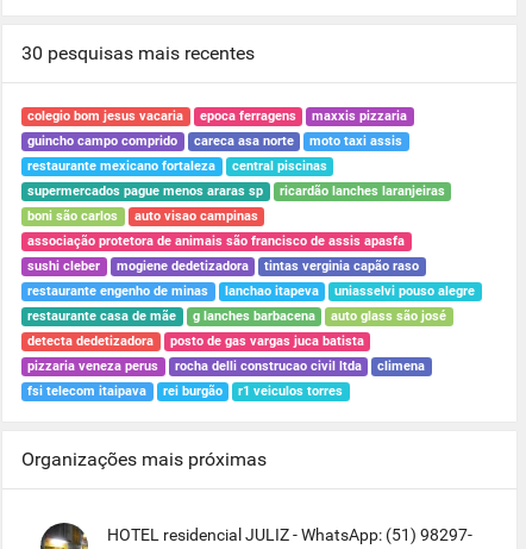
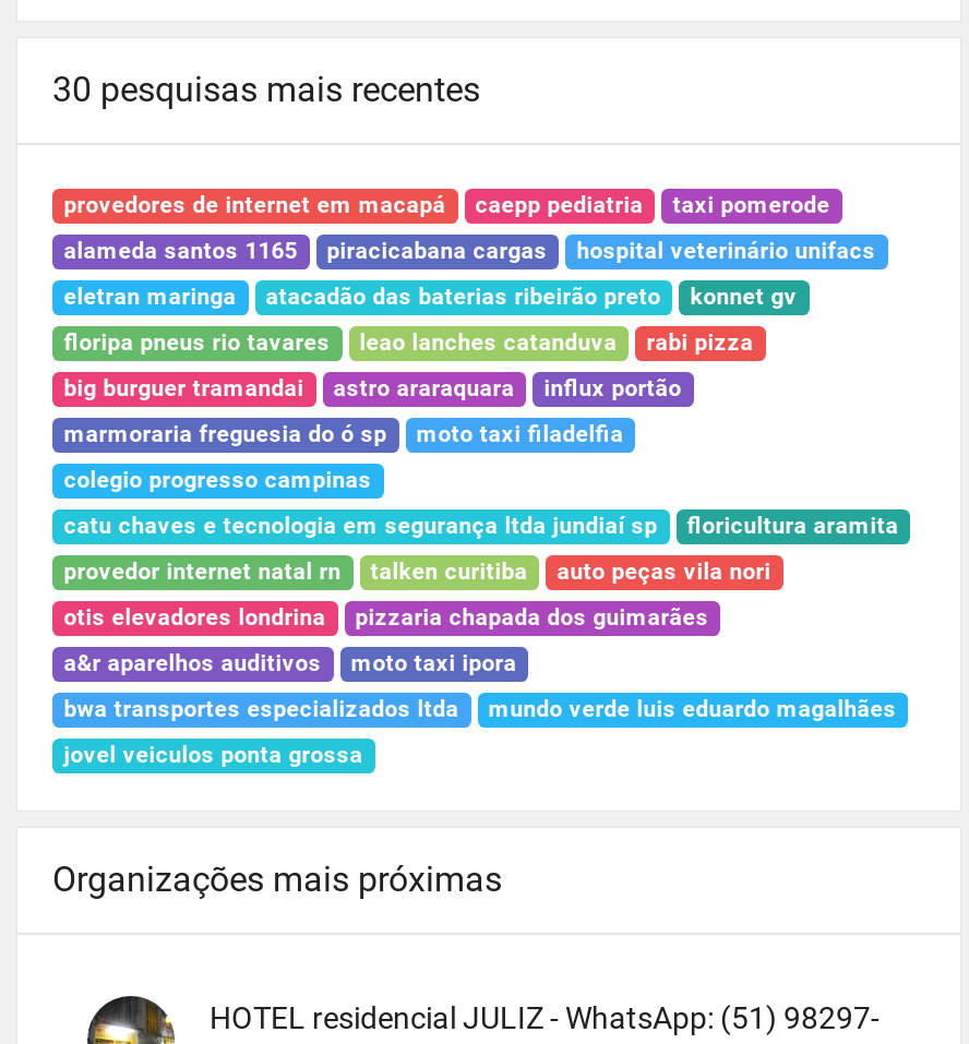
- colegio bom jesus vacaria
- epoca ferragens
- maxxis pizzaria
- guincho campo comprido
- careca asa norte
- moto taxi assis
- restaurante mexicano fortaleza
- central piscinas
- supermercados pague menos araras sp
- ricardão lanches laranjeiras
- boni são carlos
- auto visao campinas
- associação protetora de animais são francisco de assis apasfa
- sushi cleber
- mogiene dedetizadora
- tintas verginia capão raso
- restaurante engenho de minas
- lanchao itapeva
- uniasselvi pouso alegre
- restaurante casa de mãe
- g lanches barbacena
- auto glass são josé
- detecta dedetizadora
- posto de gas vargas juca batista
- pizzaria veneza perus
- rocha delli construcao civil ltda
- climena
- fsi telecom itaipava
- rei burgão
- r1 veiculos torres
+ provedores de internet em macapá
+ caepp pediatria
+ taxi pomerode
+ alameda santos 1165
+ piracicabana cargas
+ hospital veterinário unifacs
+ eletran maringa
+ atacadão das baterias ribeirão preto
+ konnet gv
+ floripa pneus rio tavares
+ leao lanches catanduva
+ rabi pizza
+ big burguer tramandai
+ astro araraquara
+ influx portão
+ marmoraria freguesia do ó sp
+ moto taxi filadelfia
+ colegio progresso campinas
+ catu chaves e tecnologia em segurança ltda jundiaí sp
+ floricultura aramita
+ provedor internet natal rn
+ talken curitiba
+ auto peças vila nori
+ otis elevadores londrina
+ pizzaria chapada dos guimarães
+ a&r aparelhos auditivos
+ moto taxi ipora
+ bwa transportes especializados ltda
+ mundo verde luis eduardo magalhães
+ jovel veiculos ponta grossa
